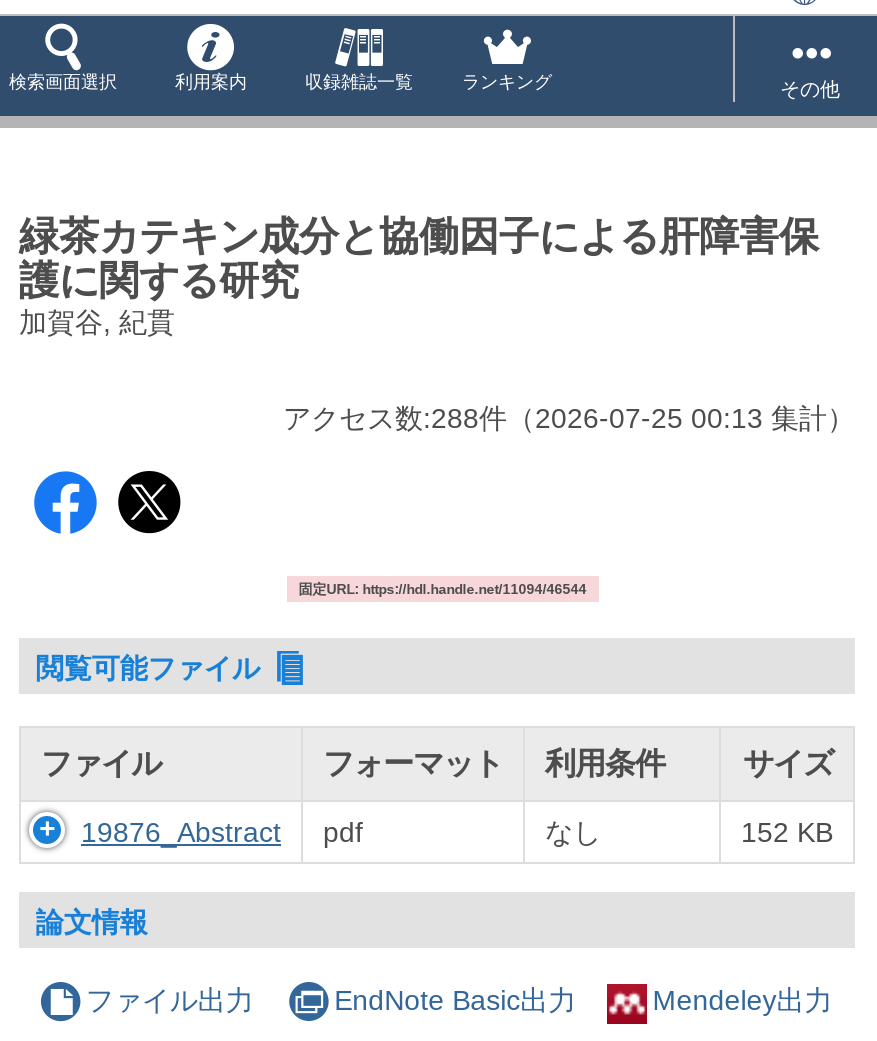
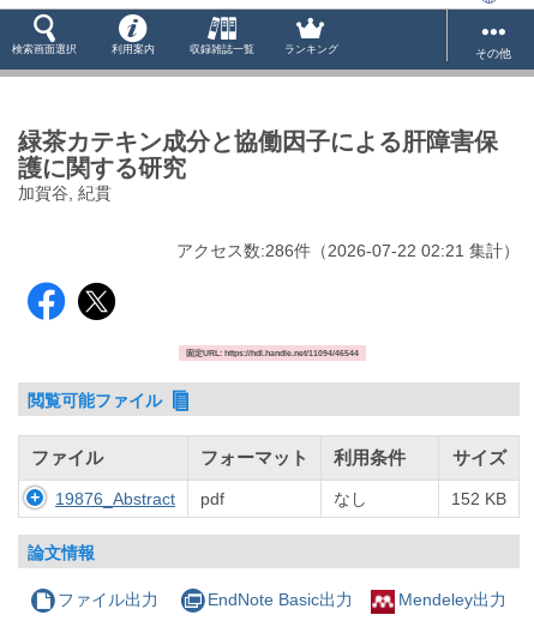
- アクセス数:288件（2026-07-25 00:13 集計）
+ アクセス数:286件（2026-07-22 02:21 集計）
